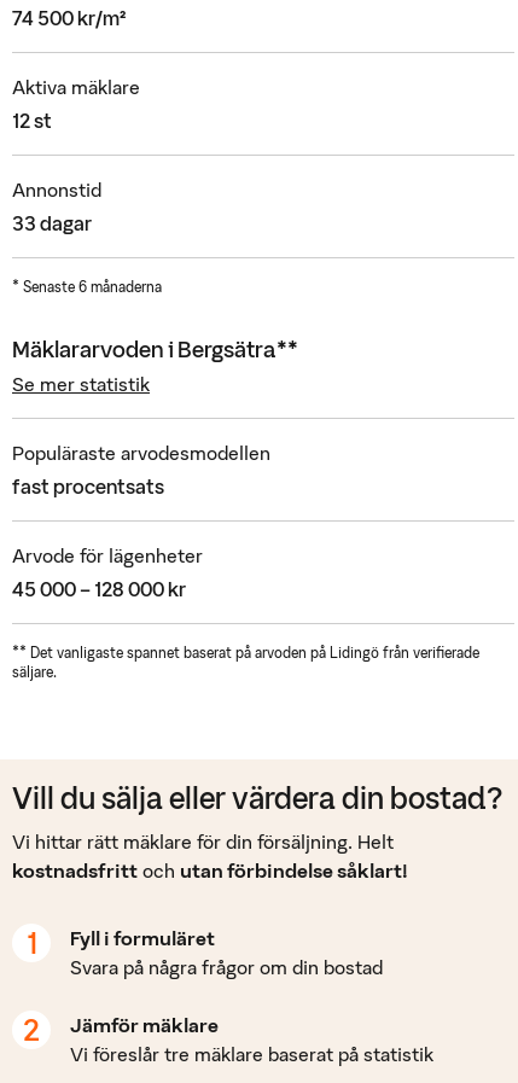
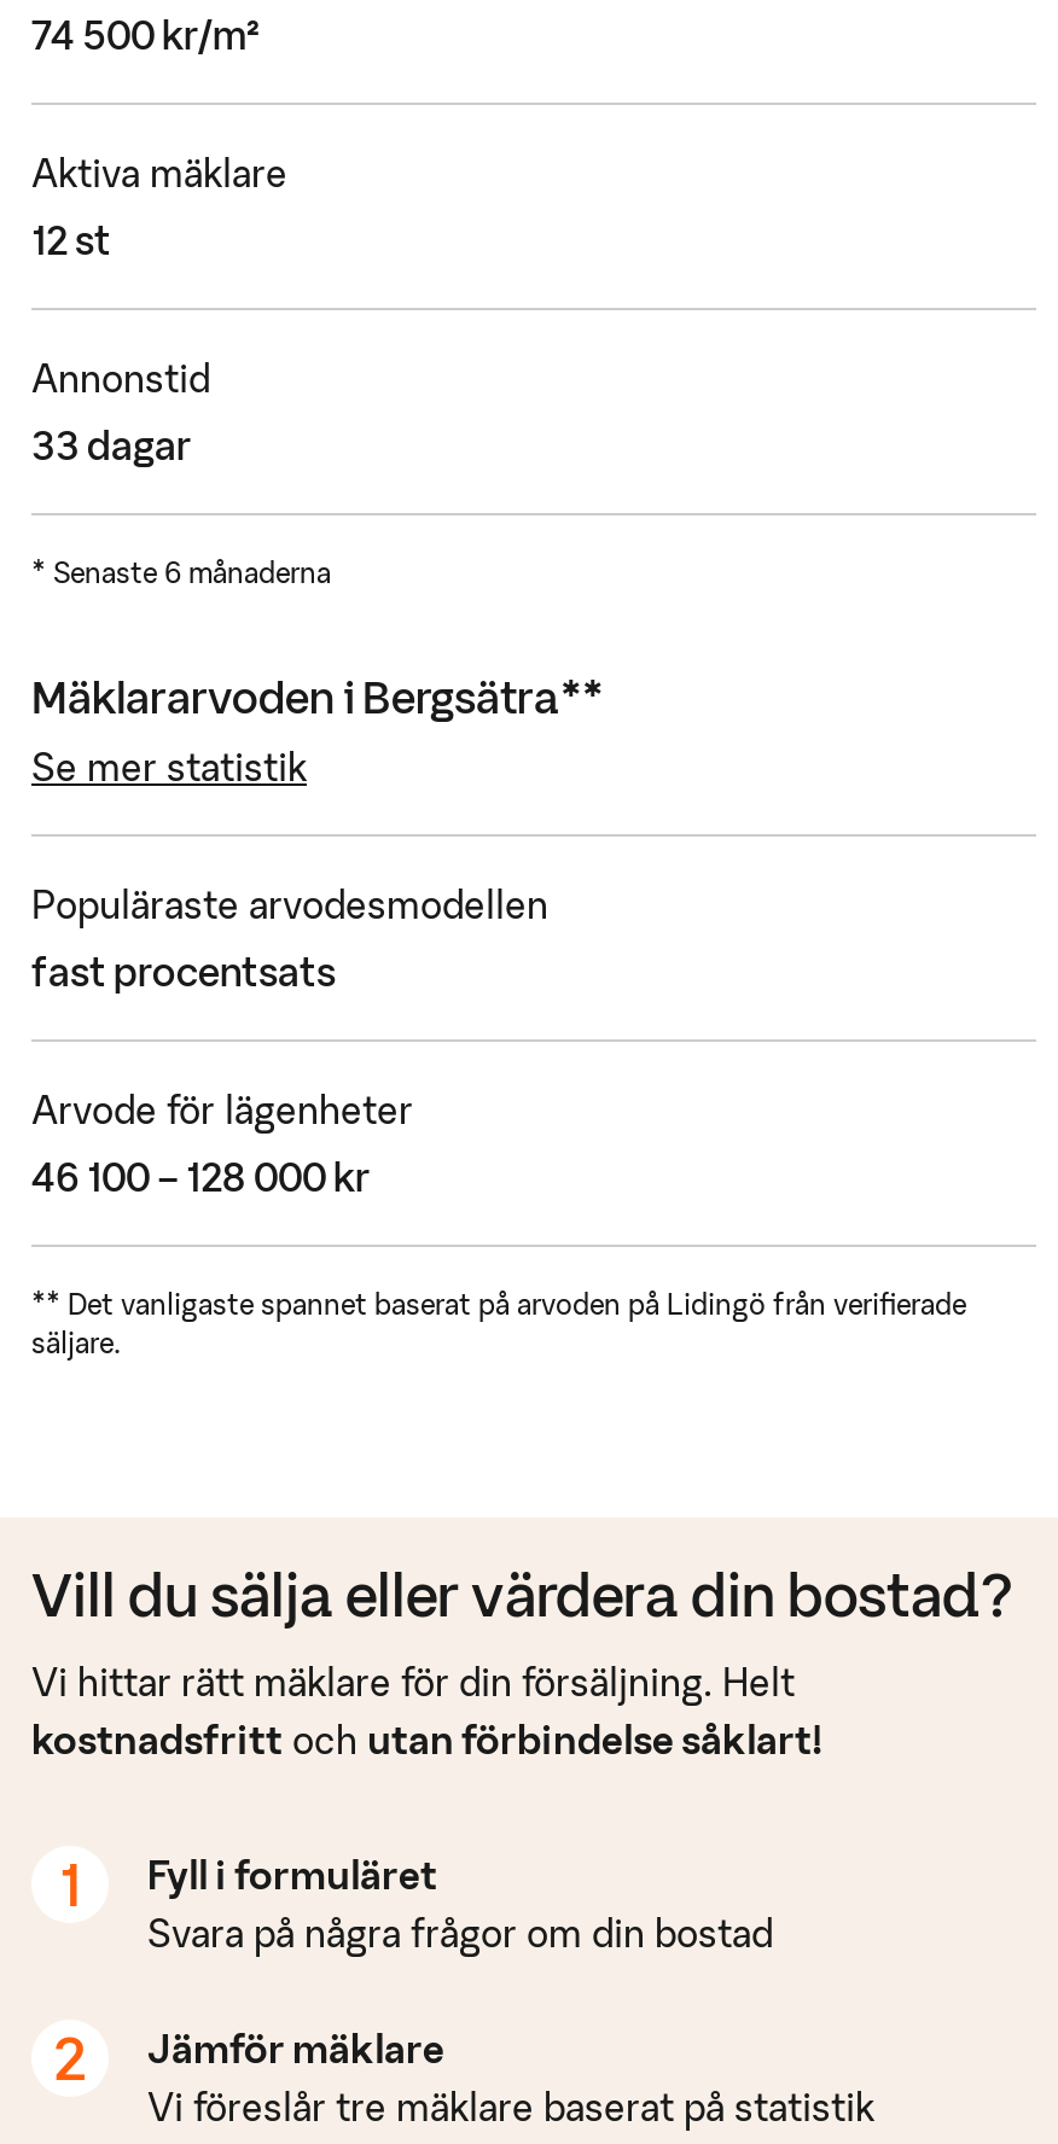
- 45 000 – 128 000 kr
+ 46 100 – 128 000 kr
